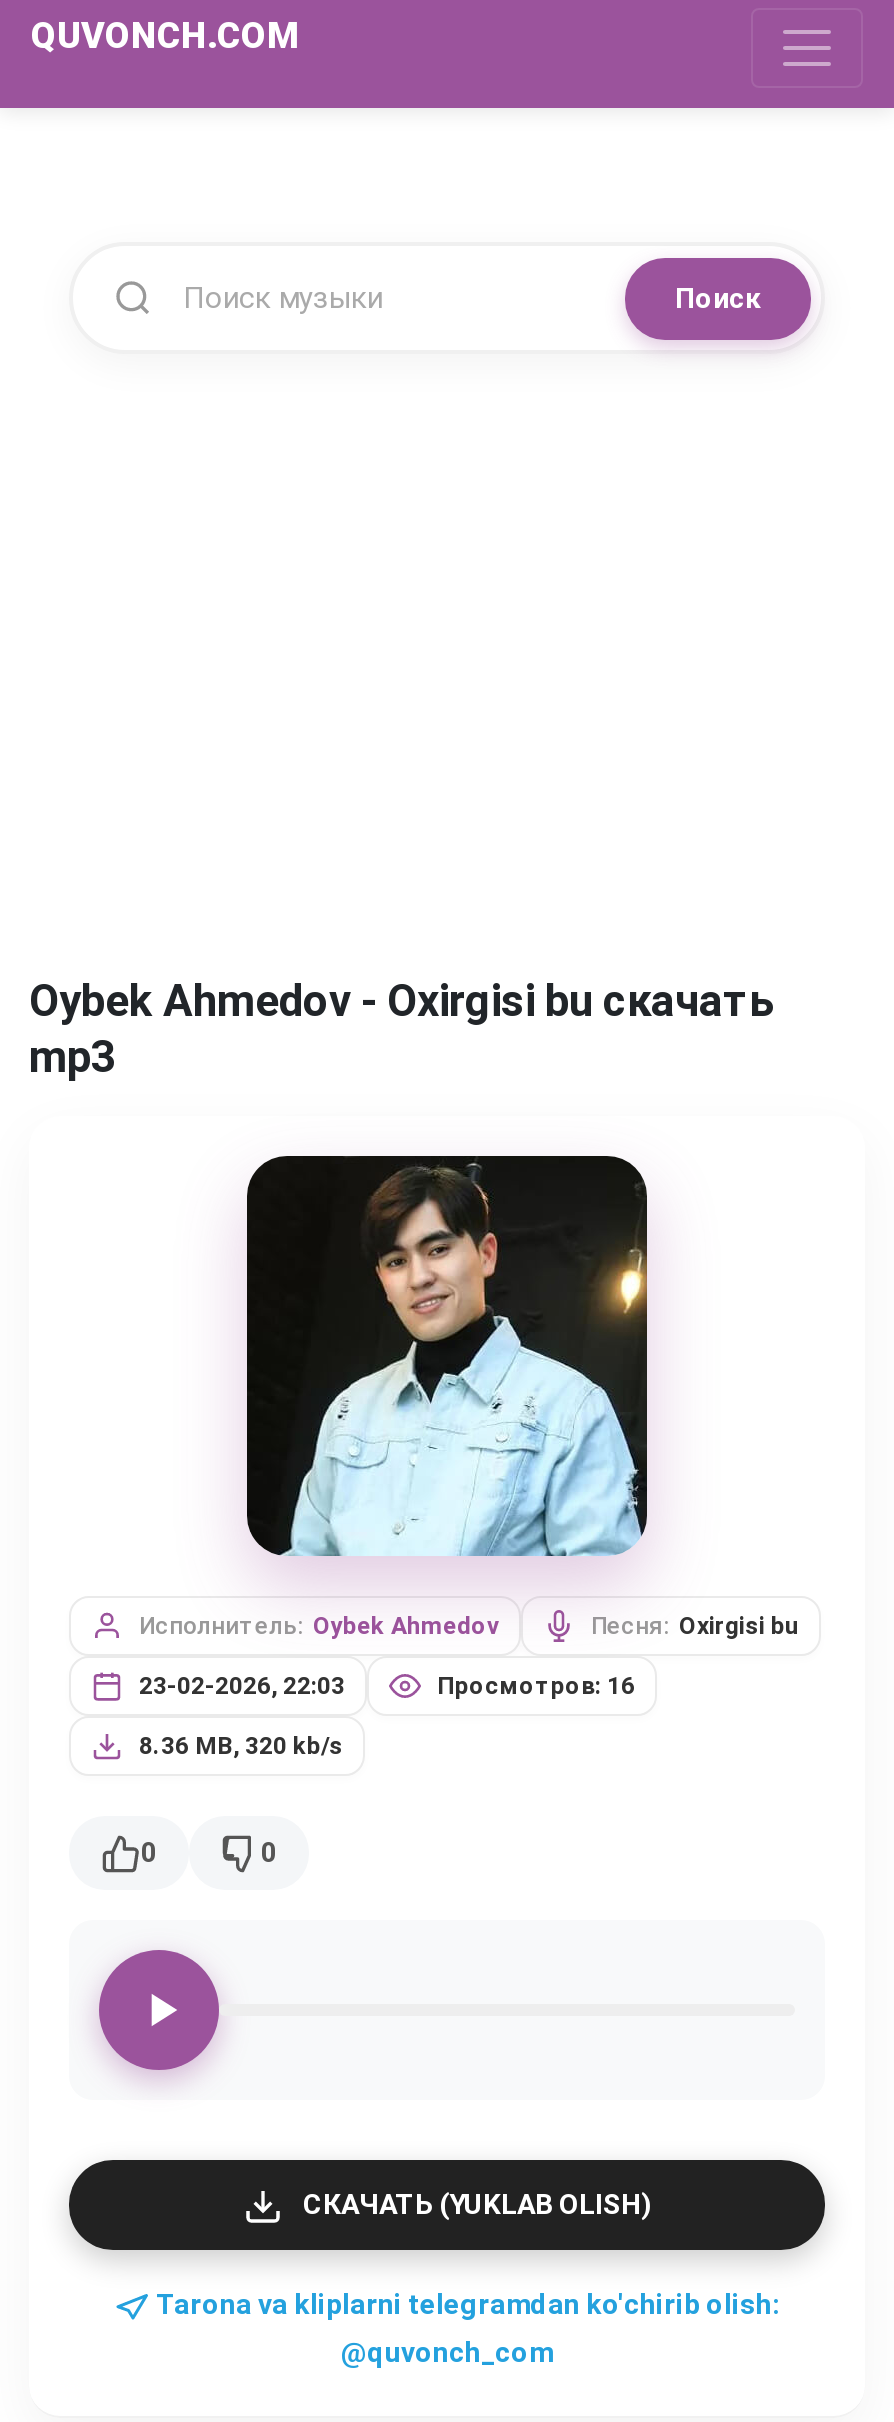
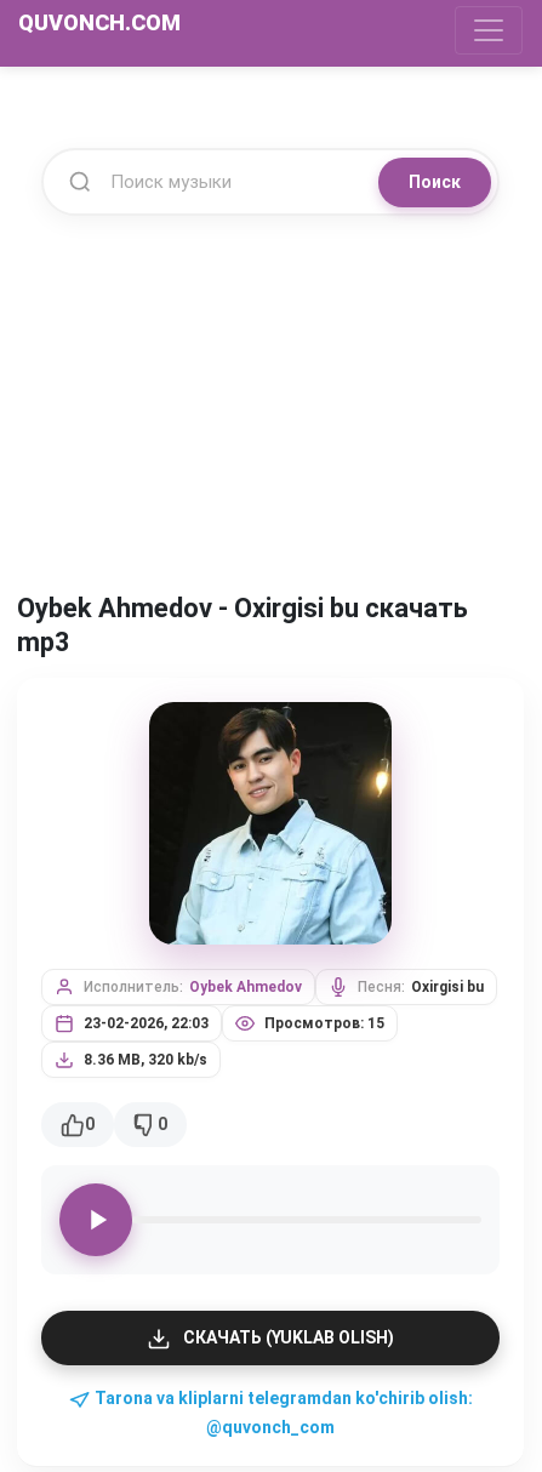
- Просмотров: 16
+ Просмотров: 15
